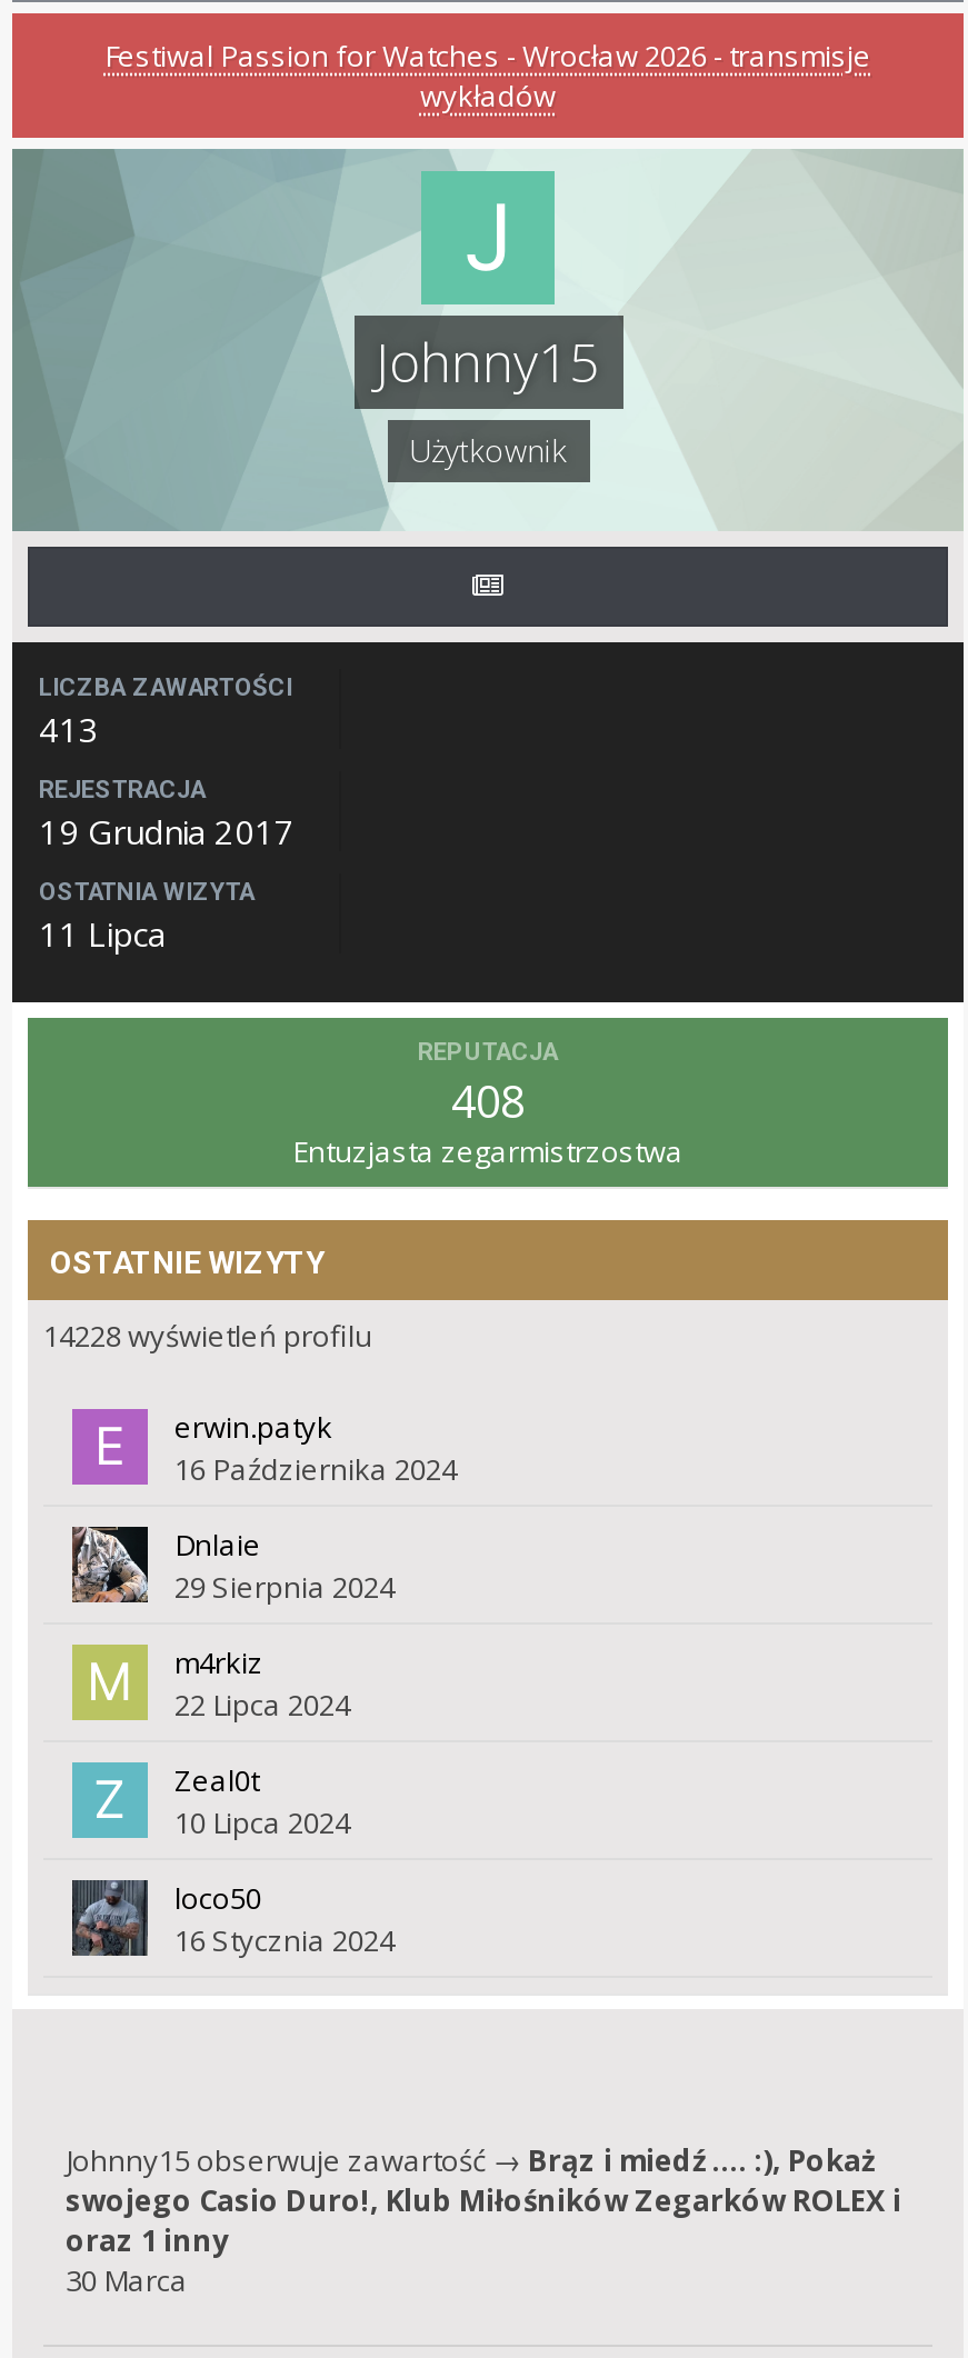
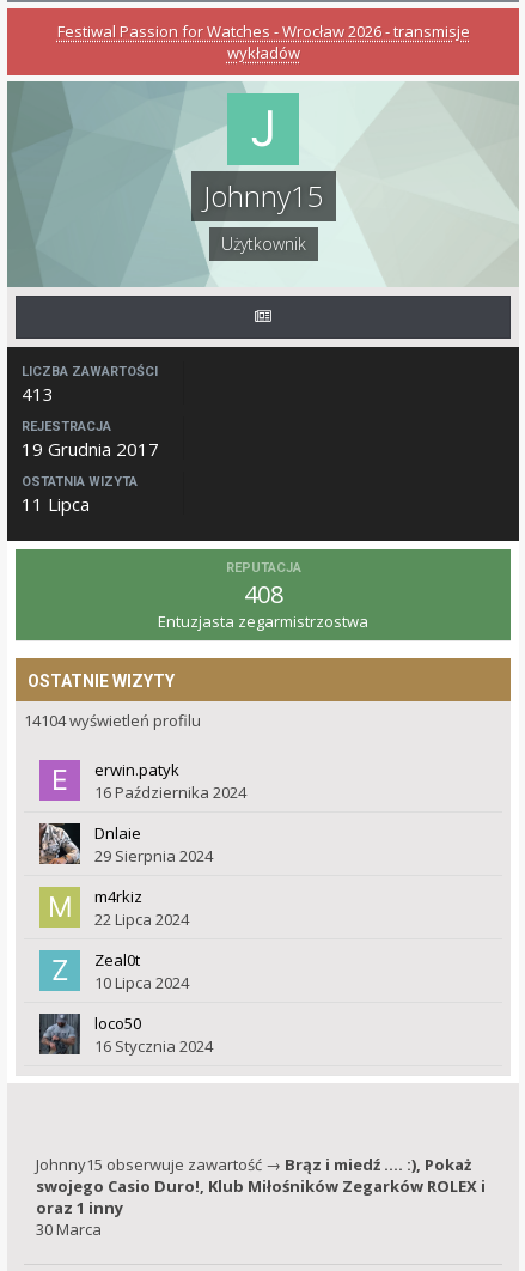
- 14228 wyświetleń profilu
+ 14104 wyświetleń profilu
